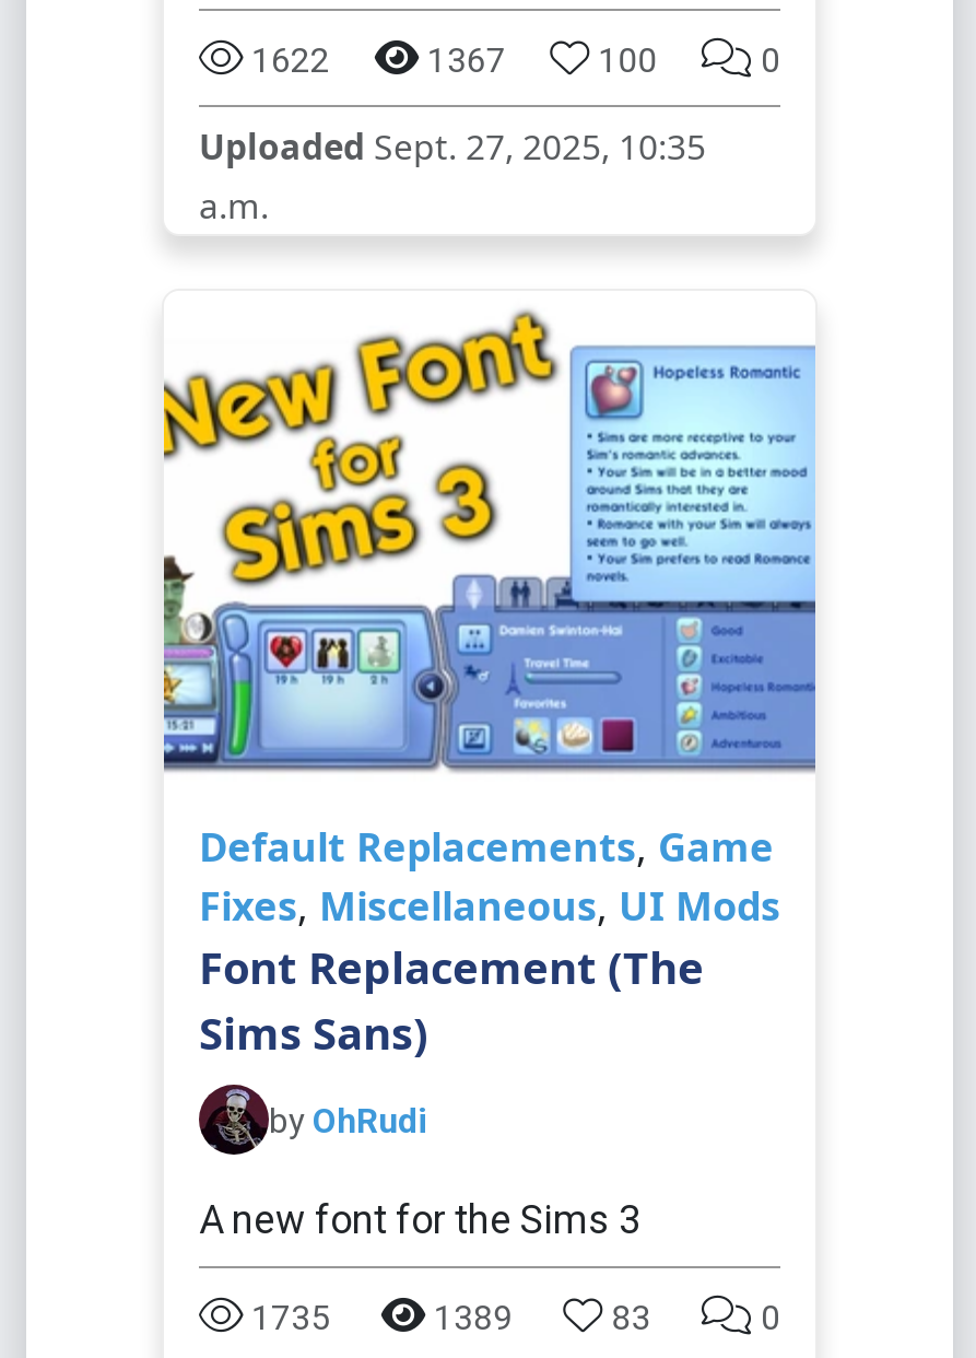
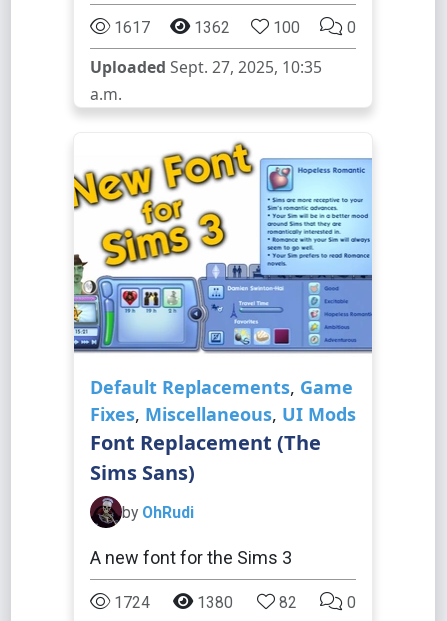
- 1622
+ 1617

- 1367
+ 1362

- 1735
+ 1724

- 1389
+ 1380

- 83
+ 82
